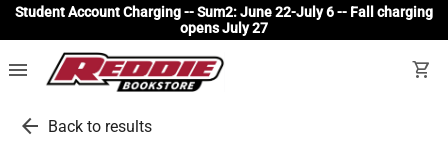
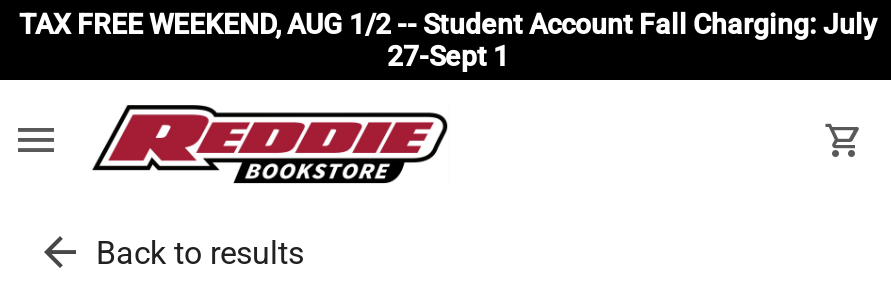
- Student Account Charging -- Sum2: June 22-July 6 -- Fall charging
- opens July 27
+ TAX FREE WEEKEND, AUG 1/2 -- Student Account Fall Charging: July
+ 27-Sept 1
